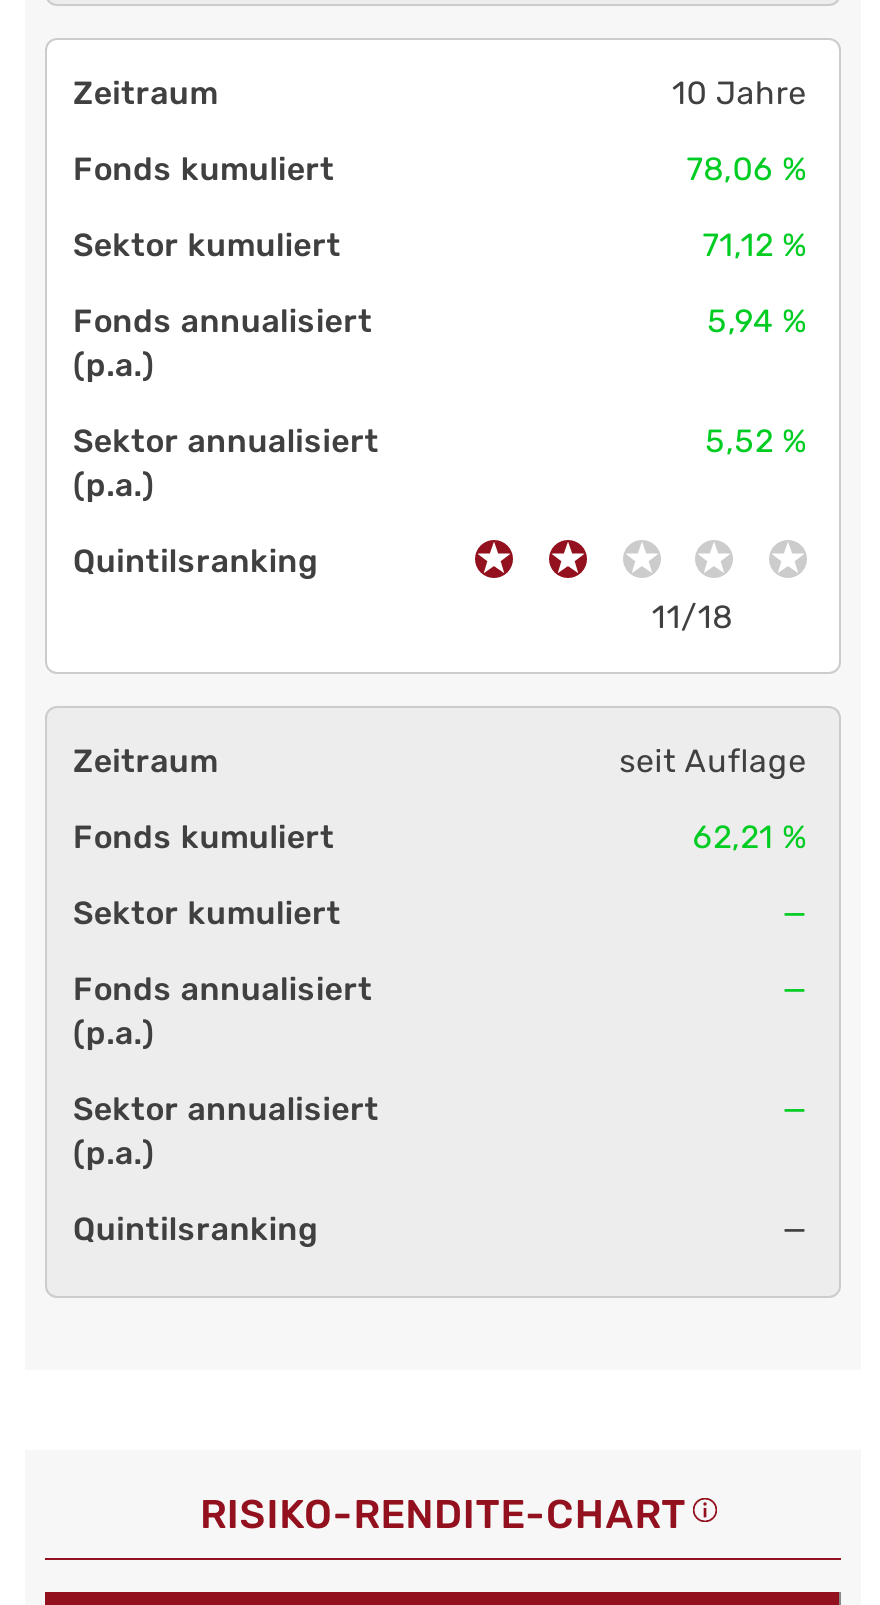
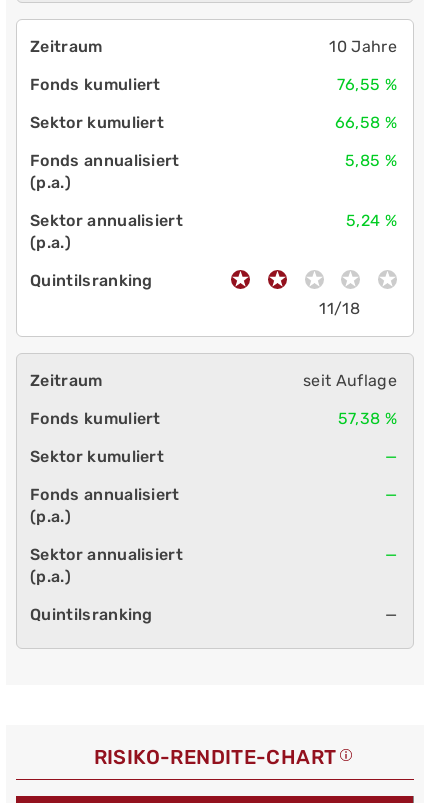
- 78,06 %
+ 76,55 %

- 71,12 %
+ 66,58 %

- 5,94 %
+ 5,85 %

- 5,52 %
+ 5,24 %

- 62,21 %
+ 57,38 %
